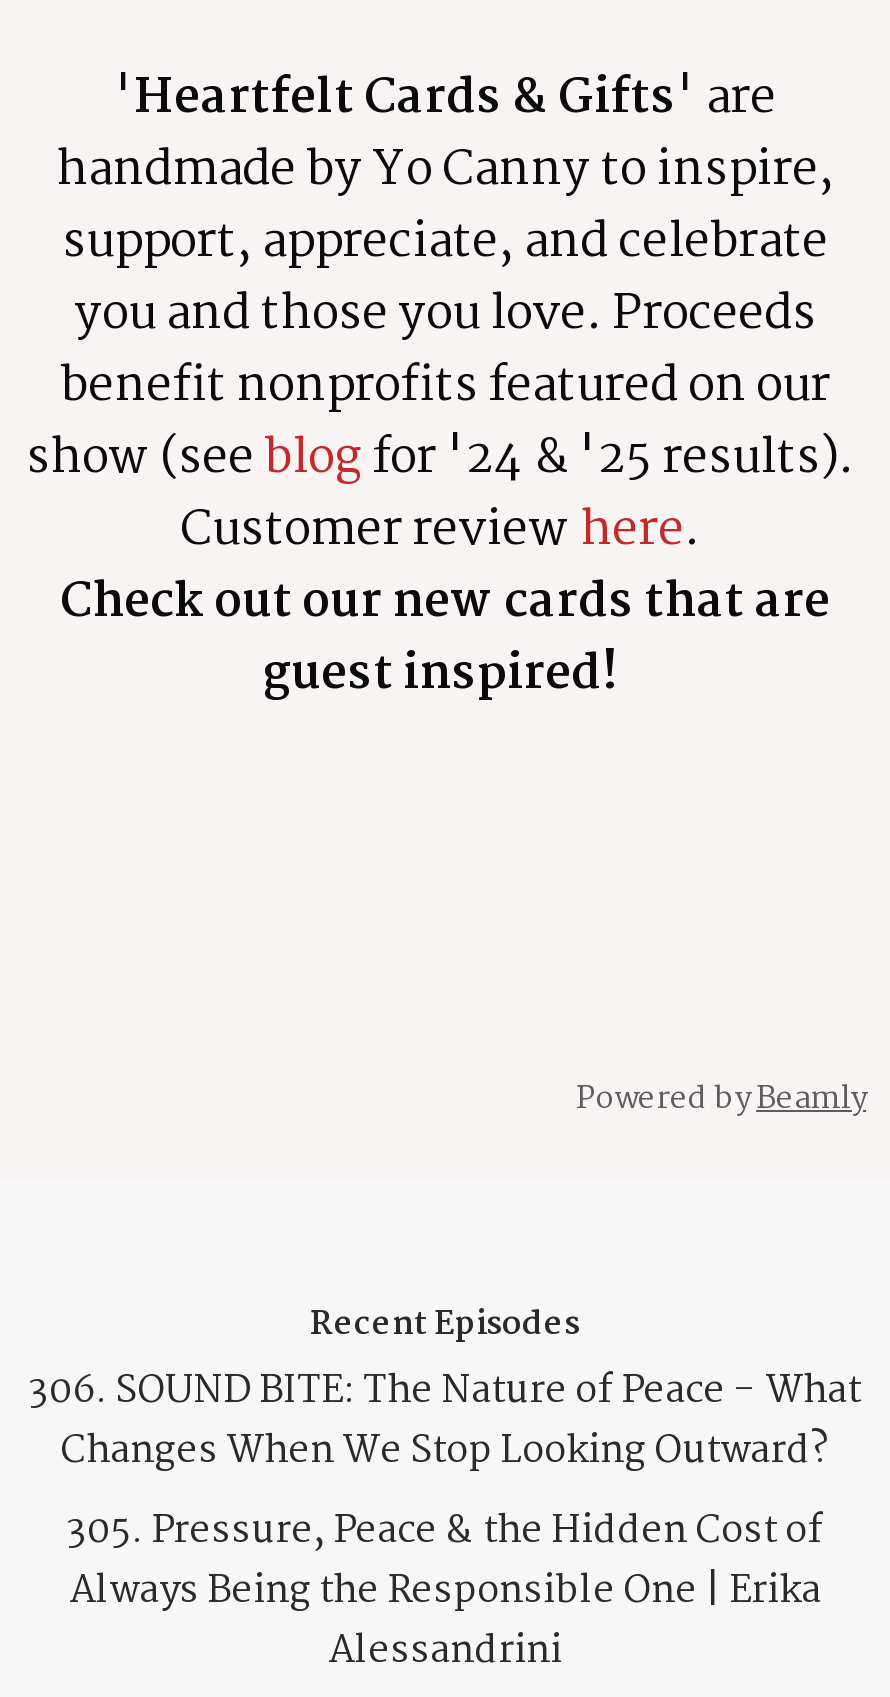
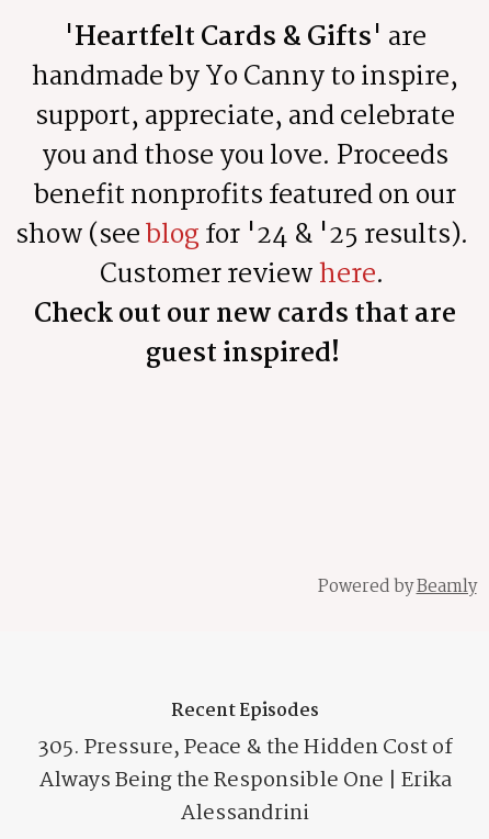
- 306. SOUND BITE: The Nature of Peace - What
- Changes When We Stop Looking Outward?
